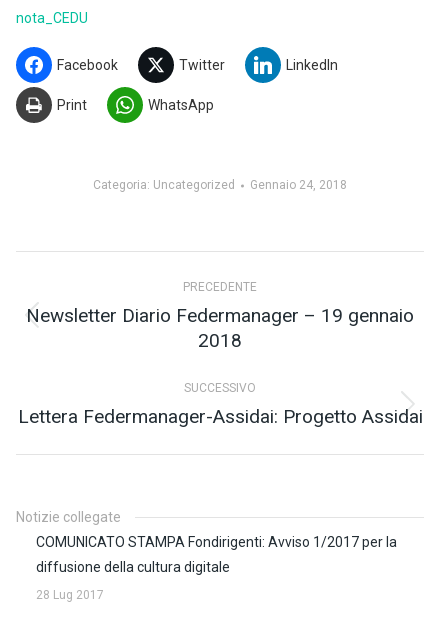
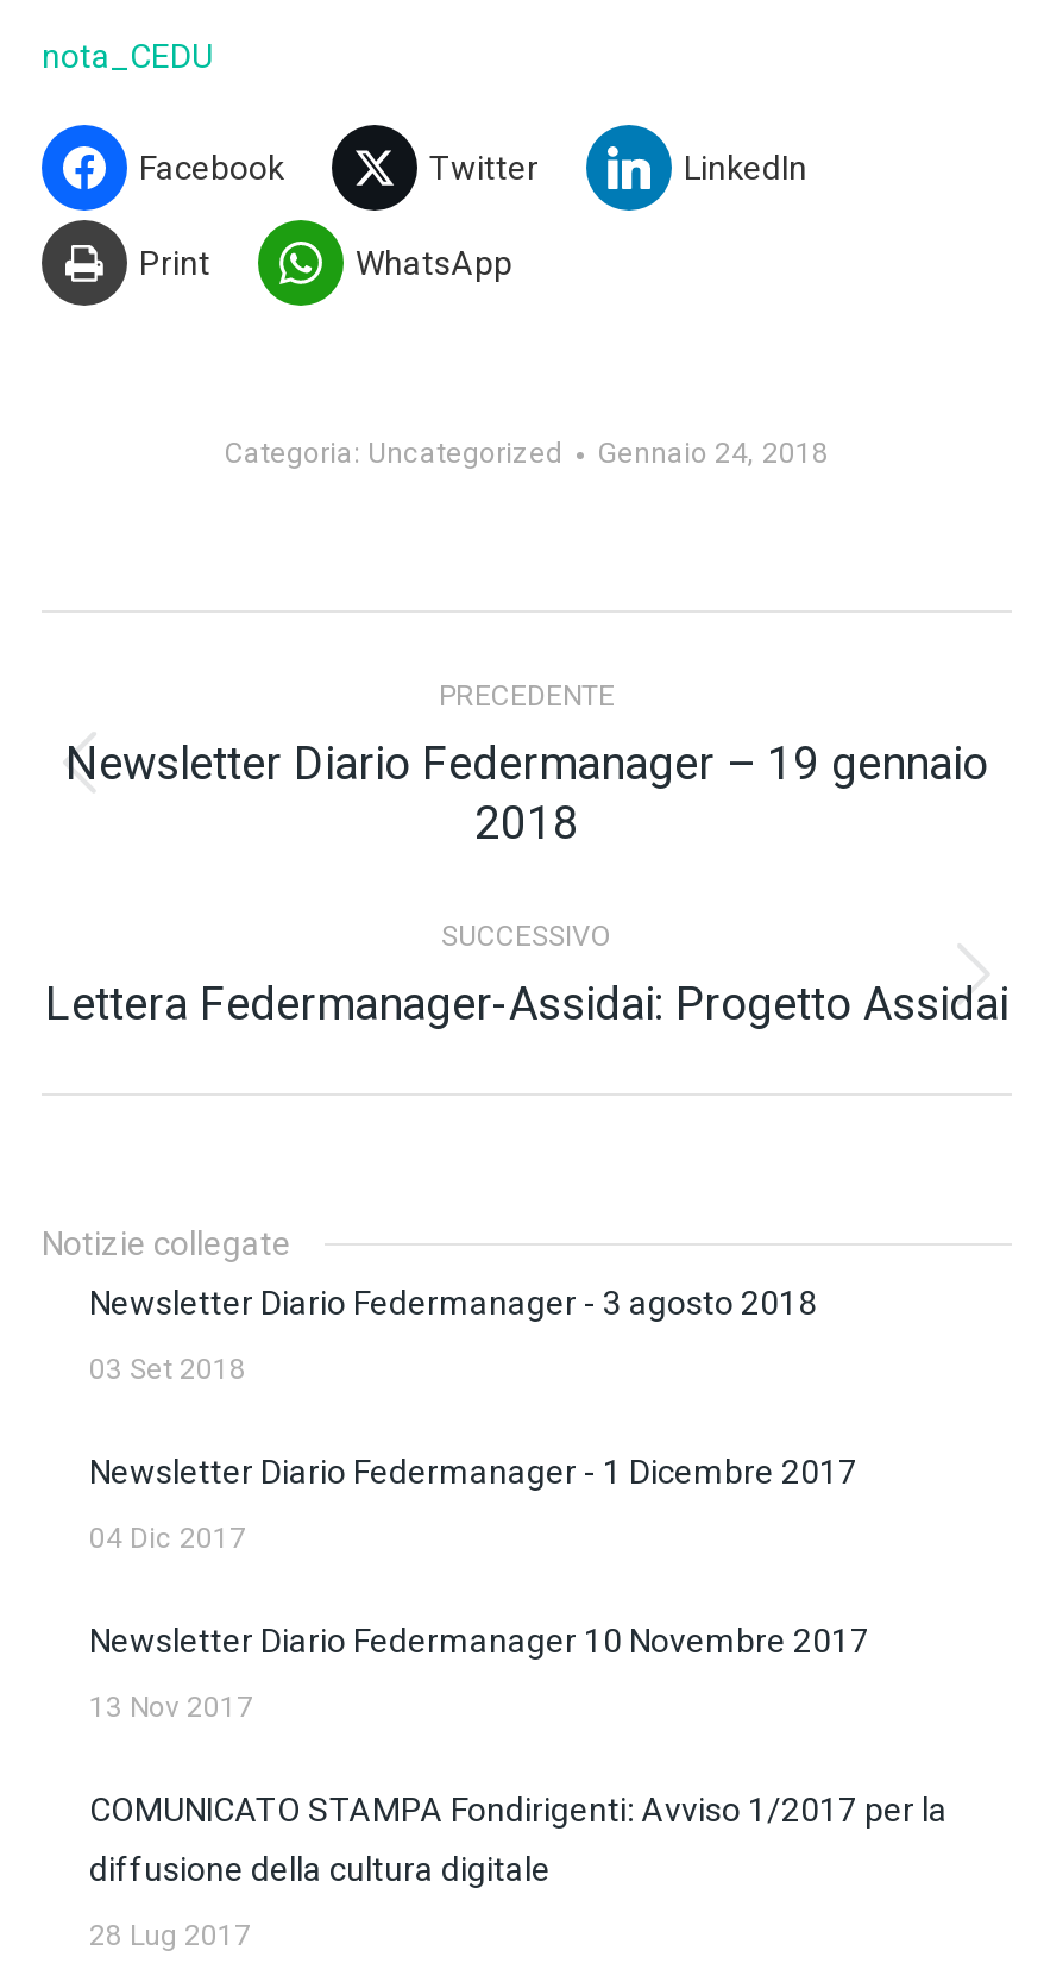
+ Newsletter Diario Federmanager - 3 agosto 2018
+ 03 Set 2018
+ Newsletter Diario Federmanager - 1 Dicembre 2017
+ 04 Dic 2017
+ Newsletter Diario Federmanager 10 Novembre 2017
+ 13 Nov 2017
